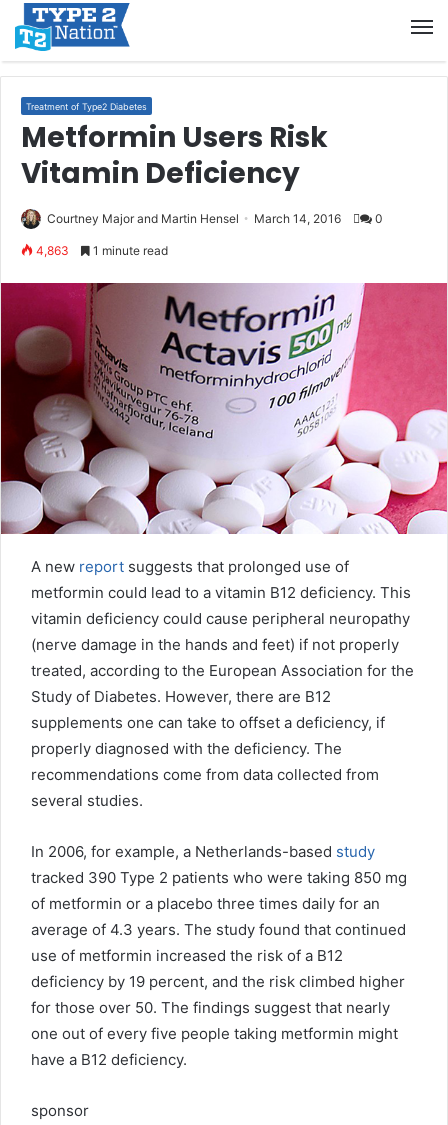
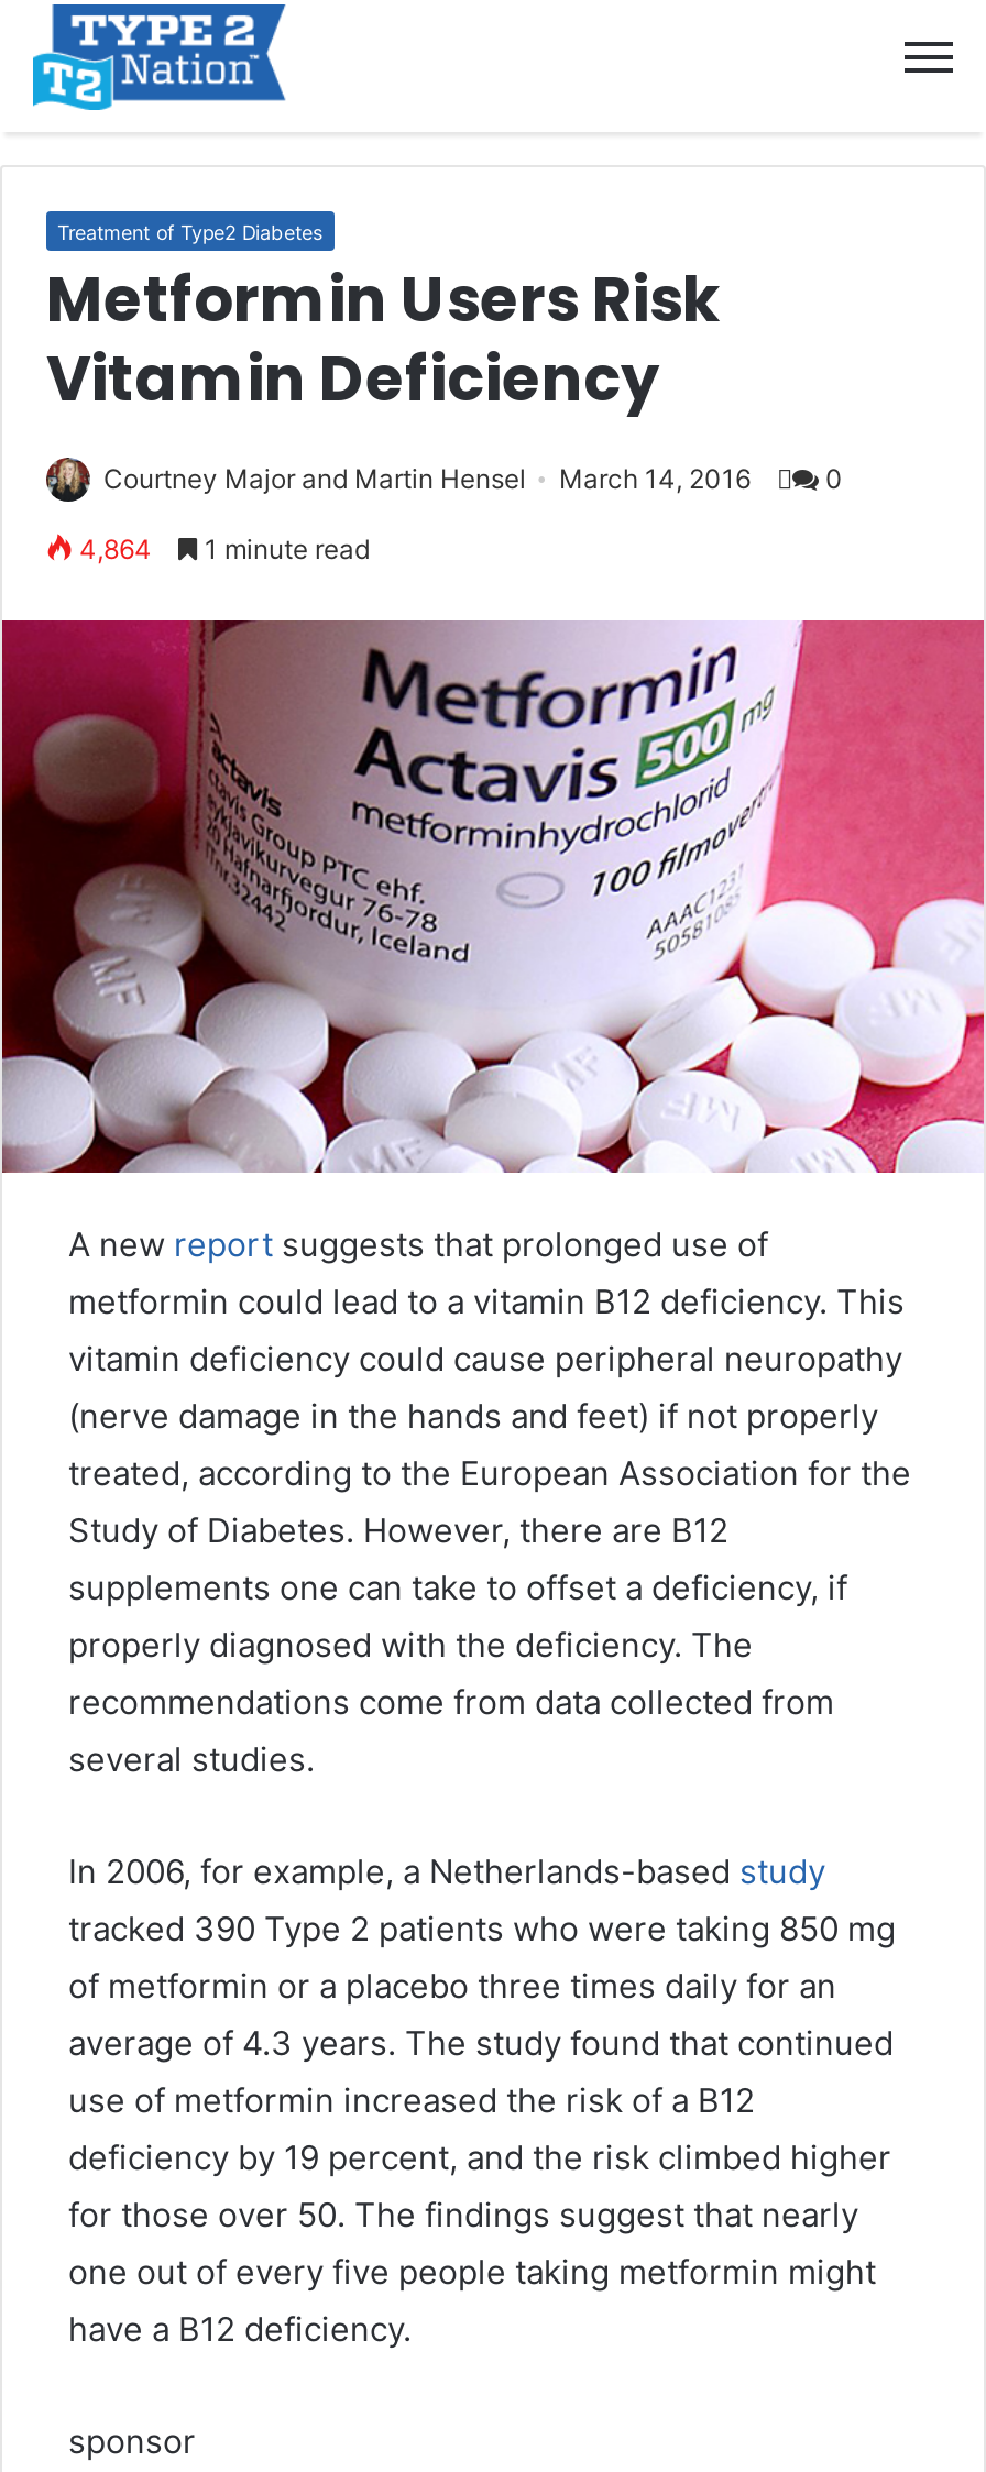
- 4,863 1 minute read
+ 4,864 1 minute read
